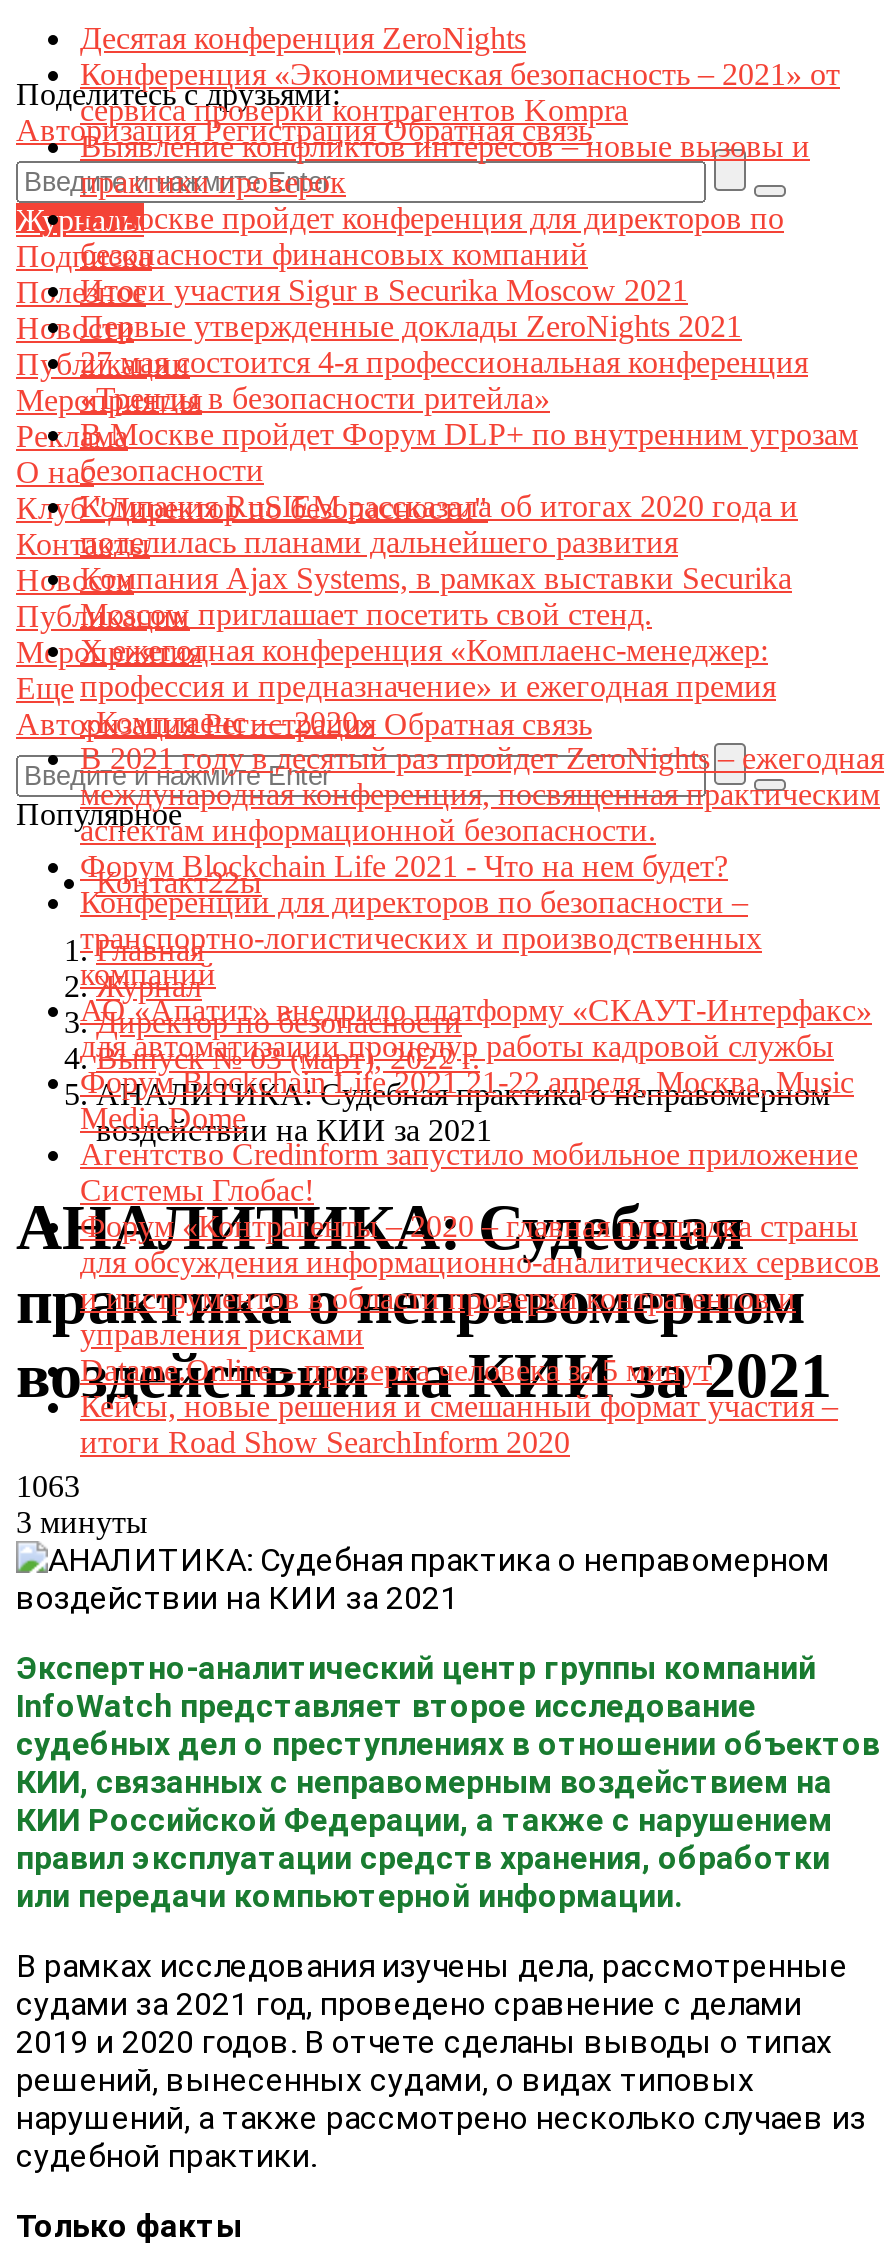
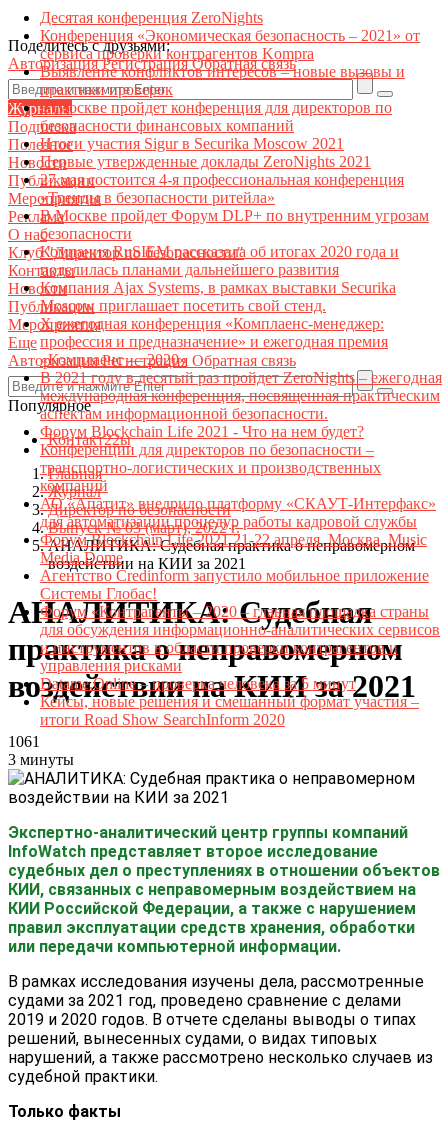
- 1063
+ 1061
